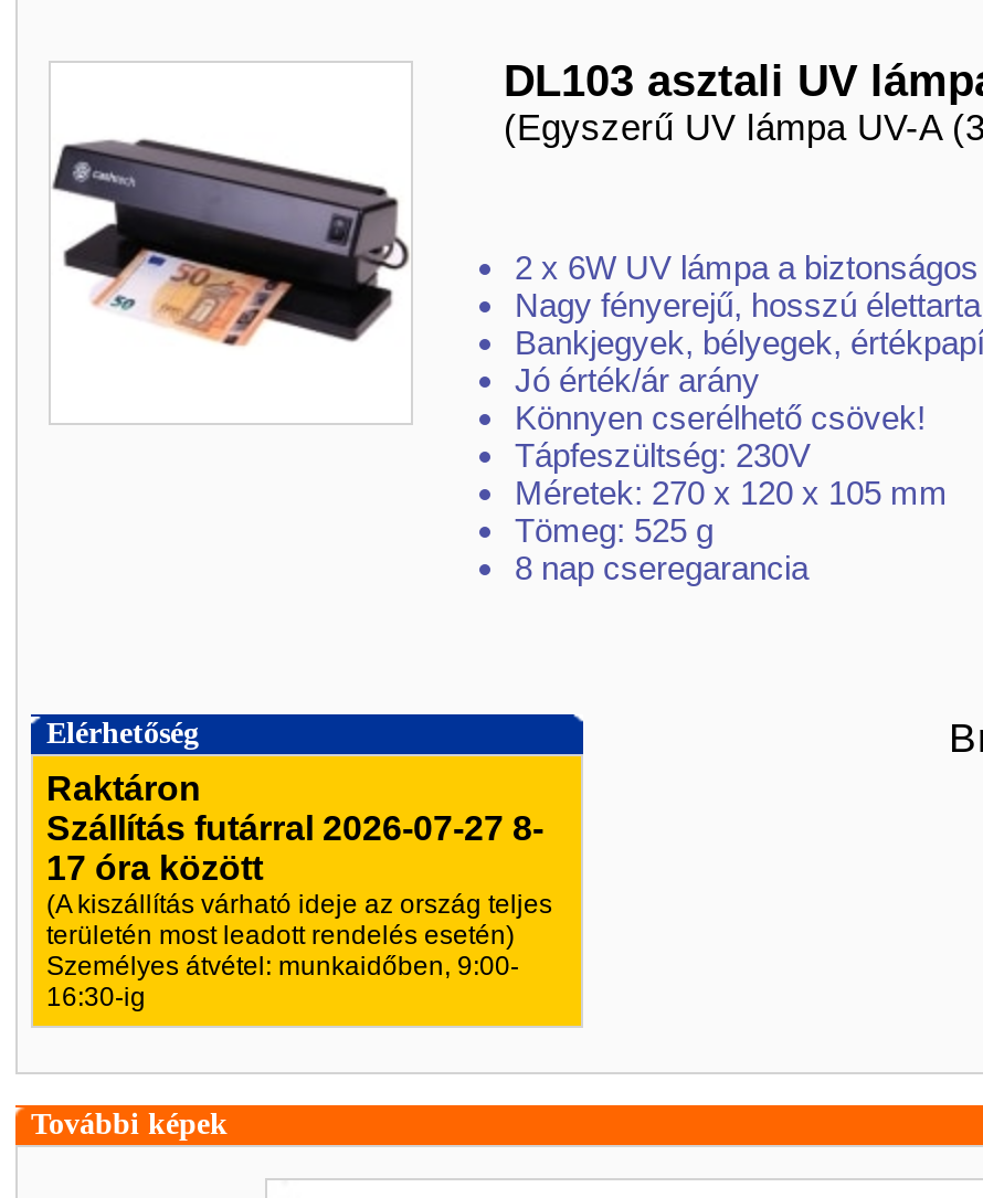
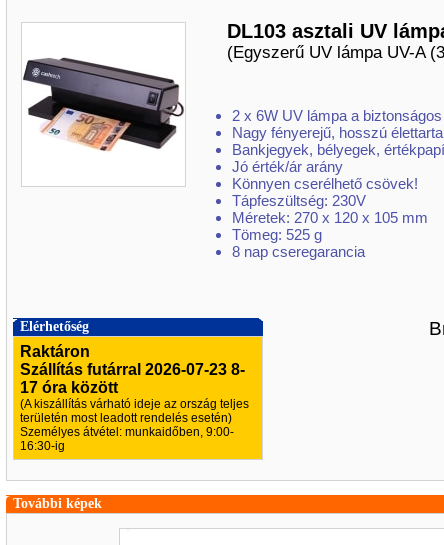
- Szállítás futárral 2026-07-27 8-
+ Szállítás futárral 2026-07-23 8-
